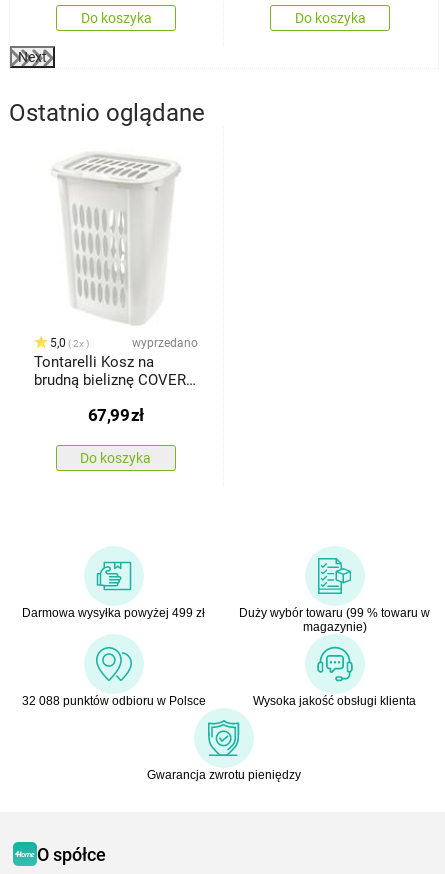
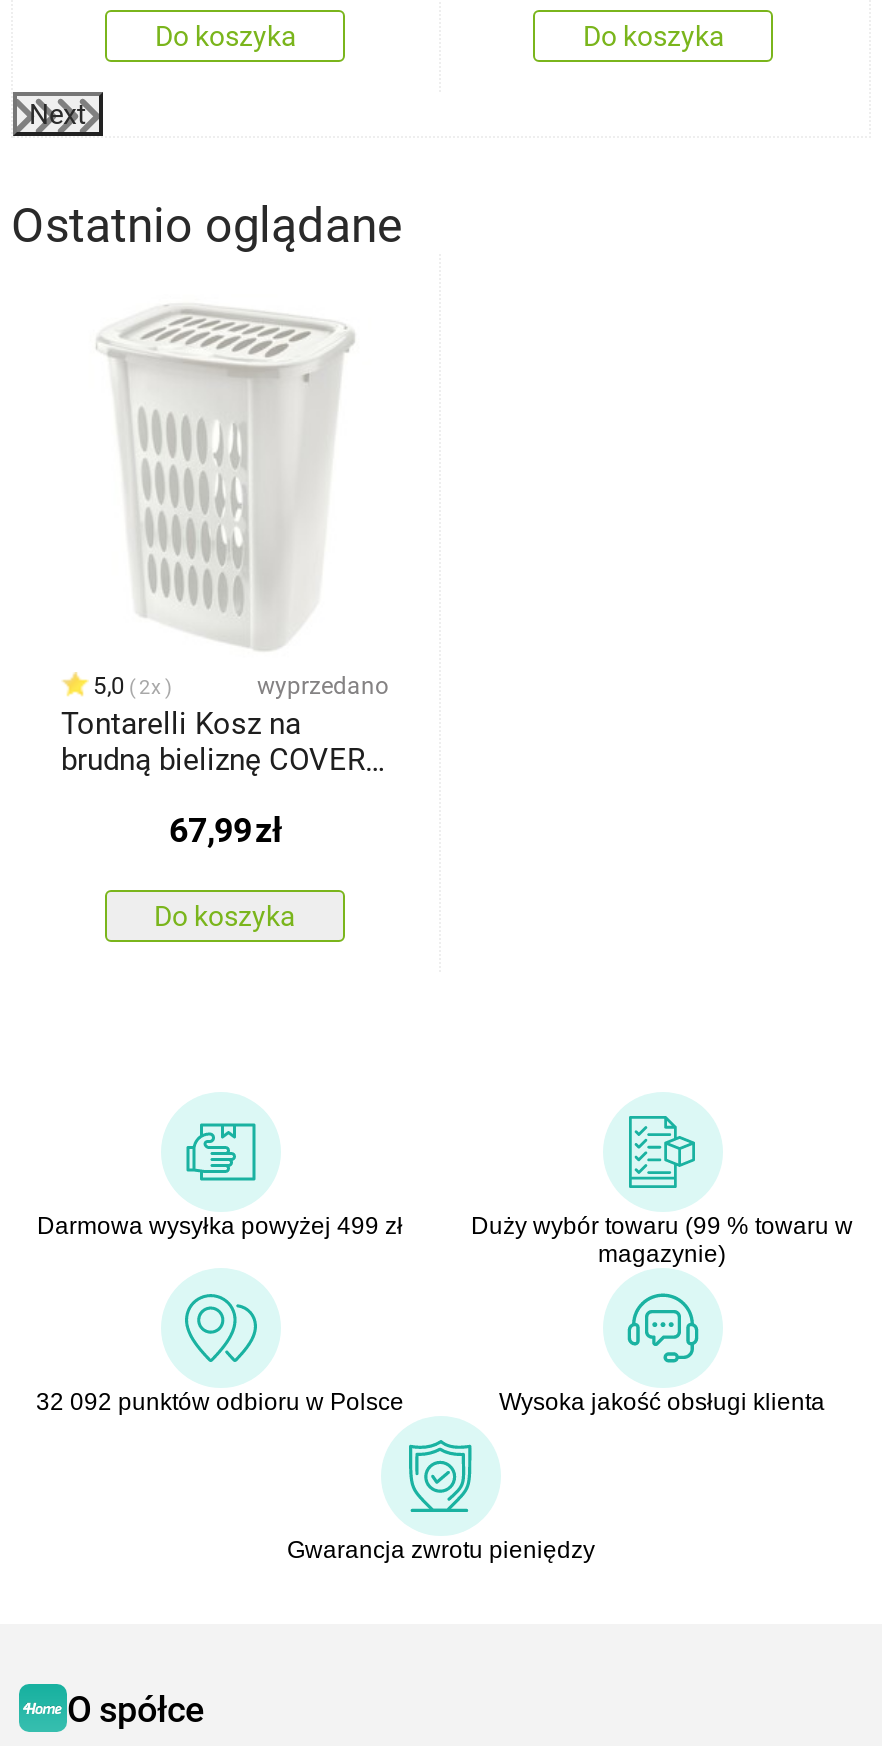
- 32 088 punktów odbioru w Polsce
+ 32 092 punktów odbioru w Polsce
